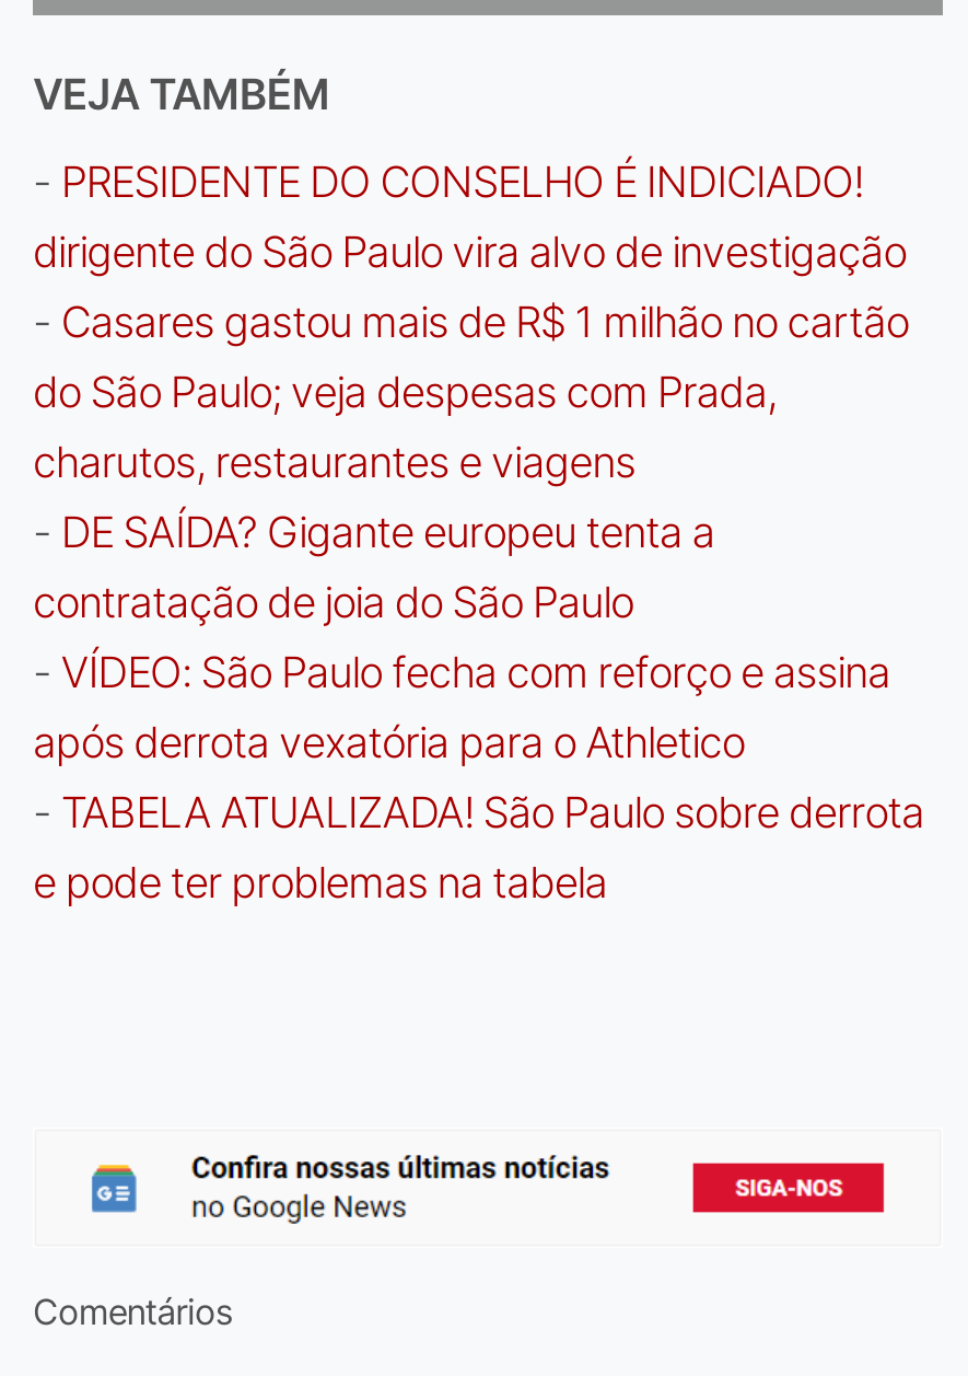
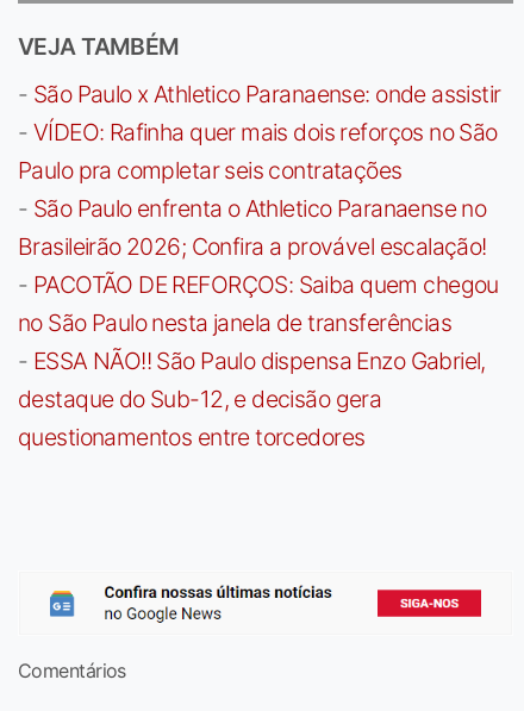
- - PRESIDENTE DO CONSELHO É INDICIADO!
- dirigente do São Paulo vira alvo de investigação
- - Casares gastou mais de R$ 1 milhão no cartão
- do São Paulo; veja despesas com Prada,
- charutos, restaurantes e viagens
- - DE SAÍDA? Gigante europeu tenta a
- contratação de joia do São Paulo
- - VÍDEO: São Paulo fecha com reforço e assina
- após derrota vexatória para o Athletico
- - TABELA ATUALIZADA! São Paulo sobre derrota
- e pode ter problemas na tabela
+ - São Paulo x Athletico Paranaense: onde assistir
+ - VÍDEO: Rafinha quer mais dois reforços no São
+ Paulo pra completar seis contratações
+ - São Paulo enfrenta o Athletico Paranaense no
+ Brasileirão 2026; Confira a provável escalação!
+ - PACOTÃO DE REFORÇOS: Saiba quem chegou
+ no São Paulo nesta janela de transferências
+ - ESSA NÃO!! São Paulo dispensa Enzo Gabriel,
+ destaque do Sub-12, e decisão gera
+ questionamentos entre torcedores
